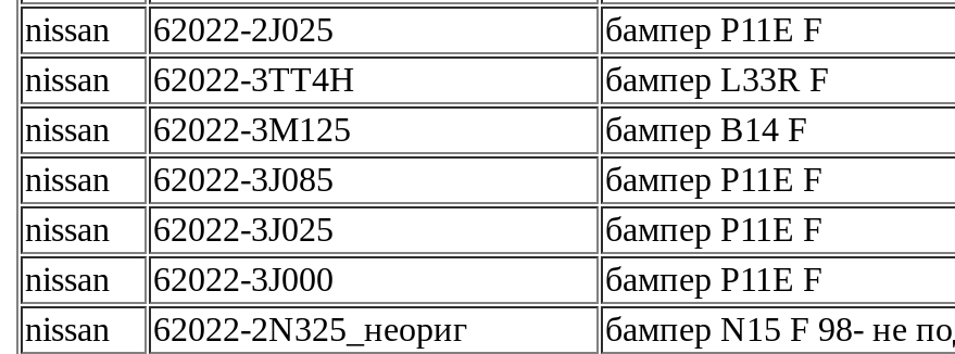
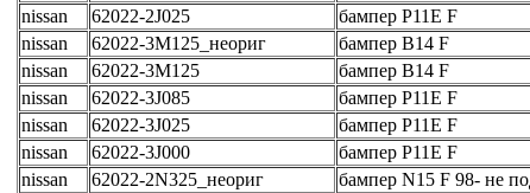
- 62022-3TT4H
- бампер L33R F
+ 62022-3M125_неориг
+ бампер B14 F
